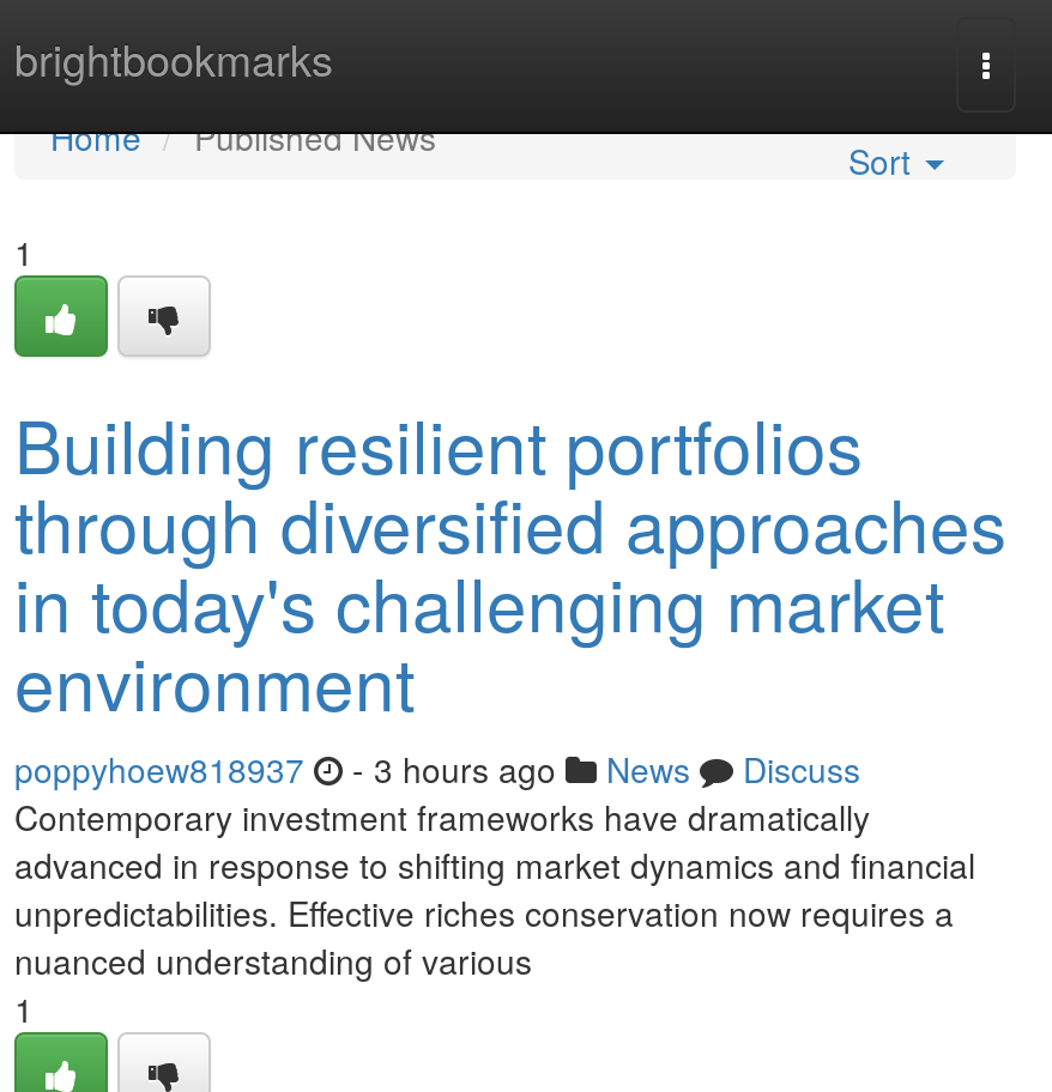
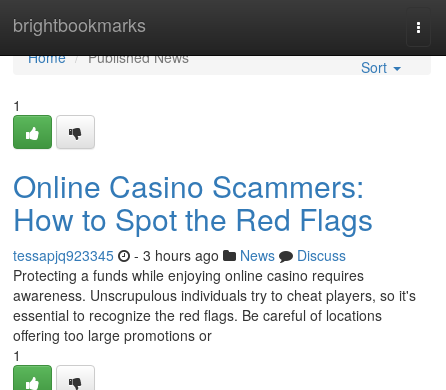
- Building resilient portfolios
- through diversified approaches
- in today's challenging market
- environment
- poppyhoew818937
+ Online Casino Scammers:
+ How to Spot the Red Flags
+ tessapjq923345

- Contemporary investment frameworks have dramatically
- advanced in response to shifting market dynamics and financial
- unpredictabilities. Effective riches conservation now requires a
- nuanced understanding of various
+ Protecting a funds while enjoying online casino requires
+ awareness. Unscrupulous individuals try to cheat players, so it's
+ essential to recognize the red flags. Be careful of locations
+ offering too large promotions or
